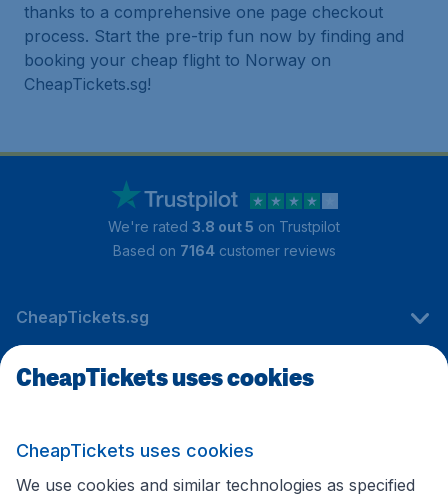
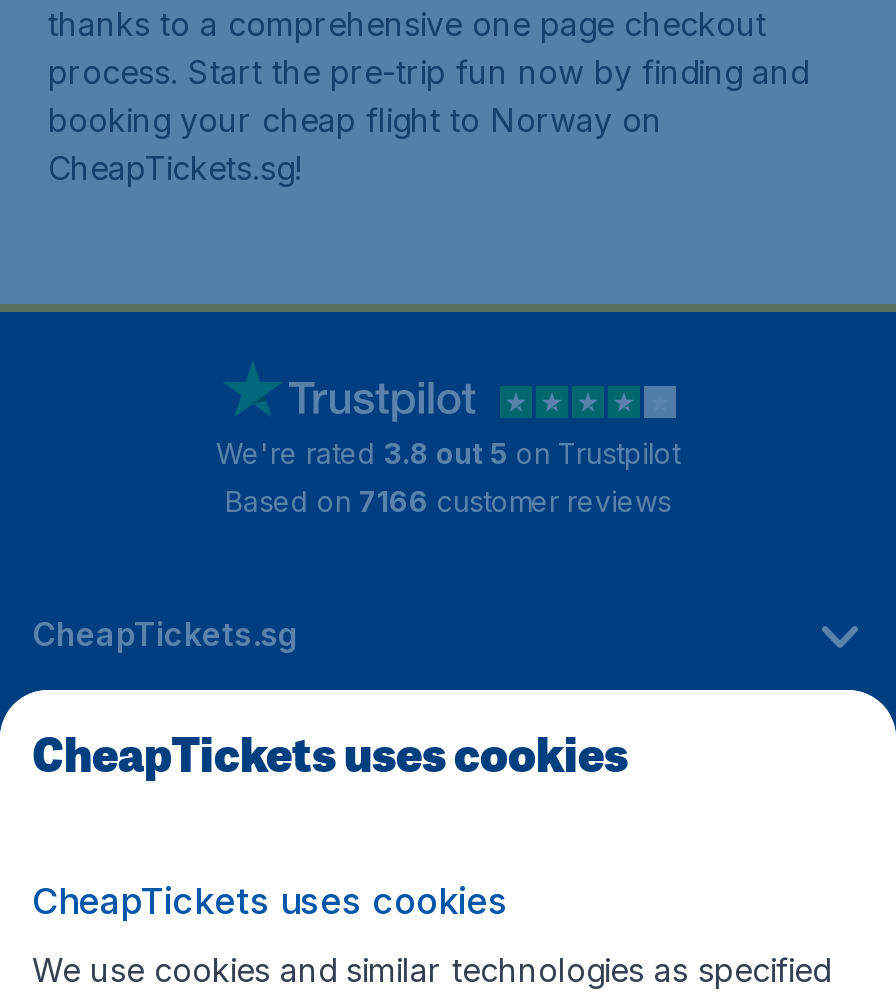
- Based on 7164 customer reviews
+ Based on 7166 customer reviews
